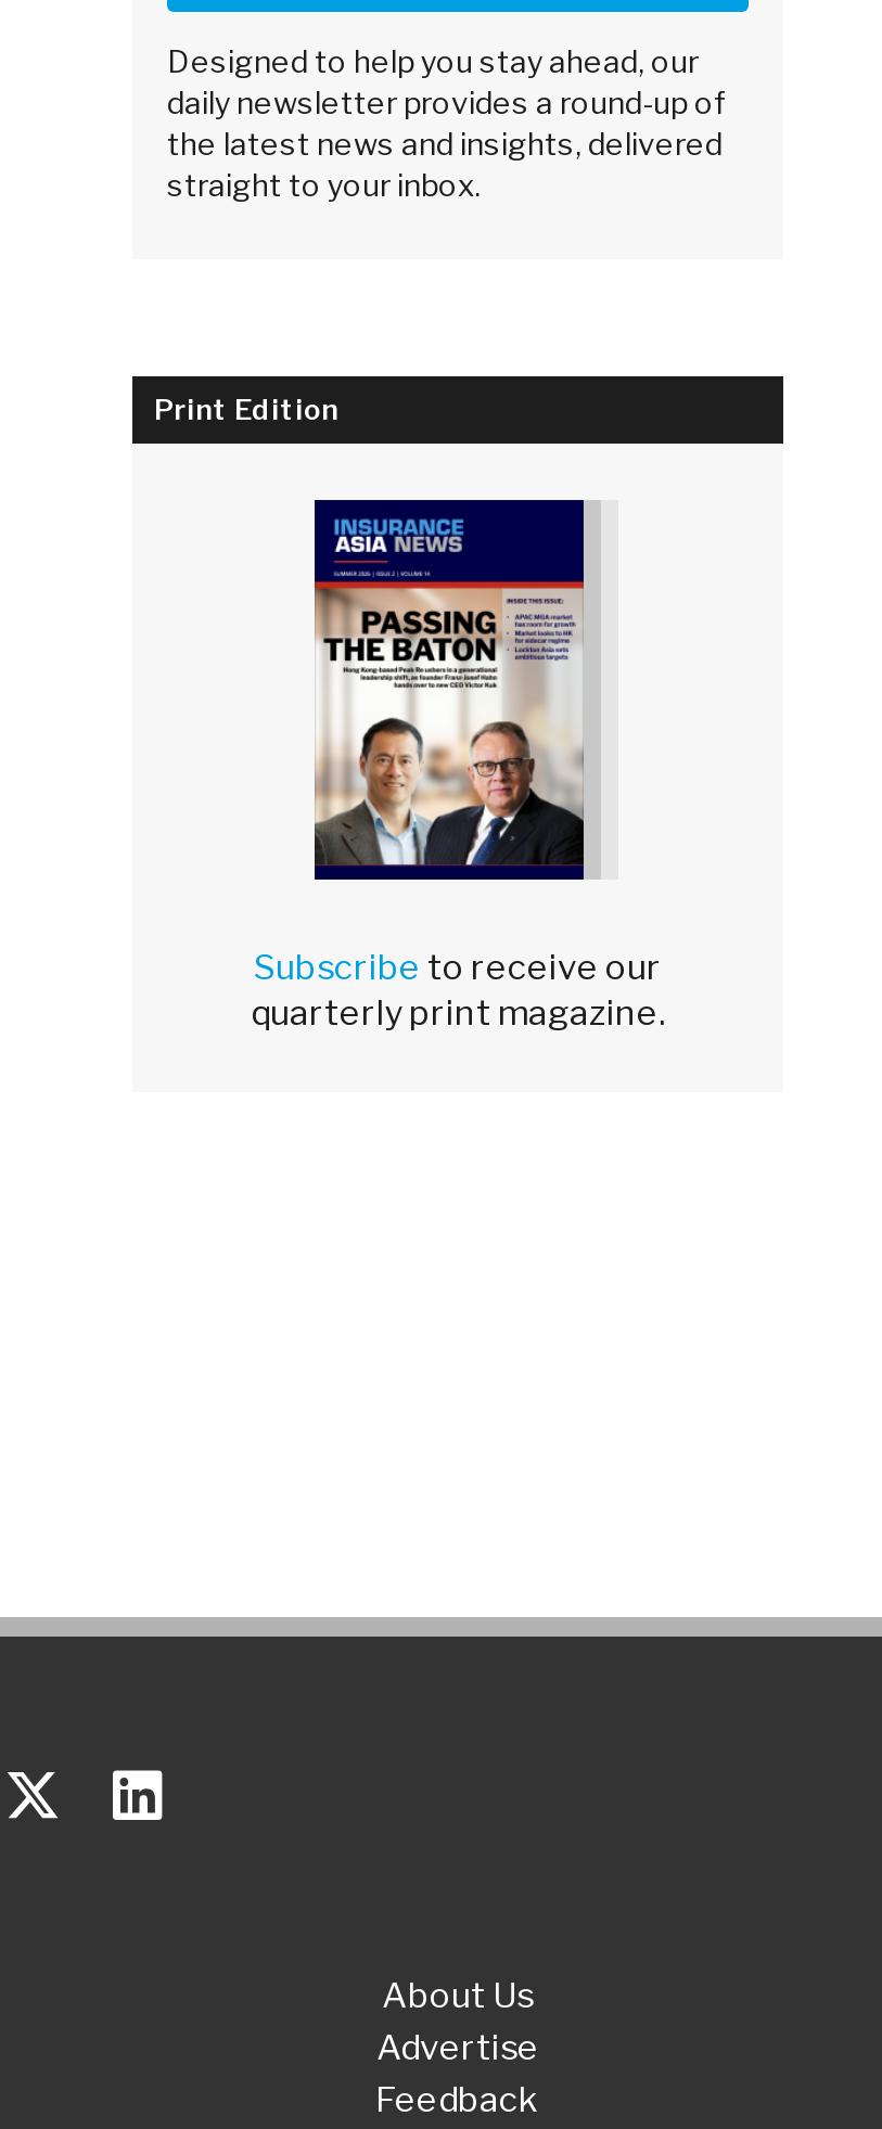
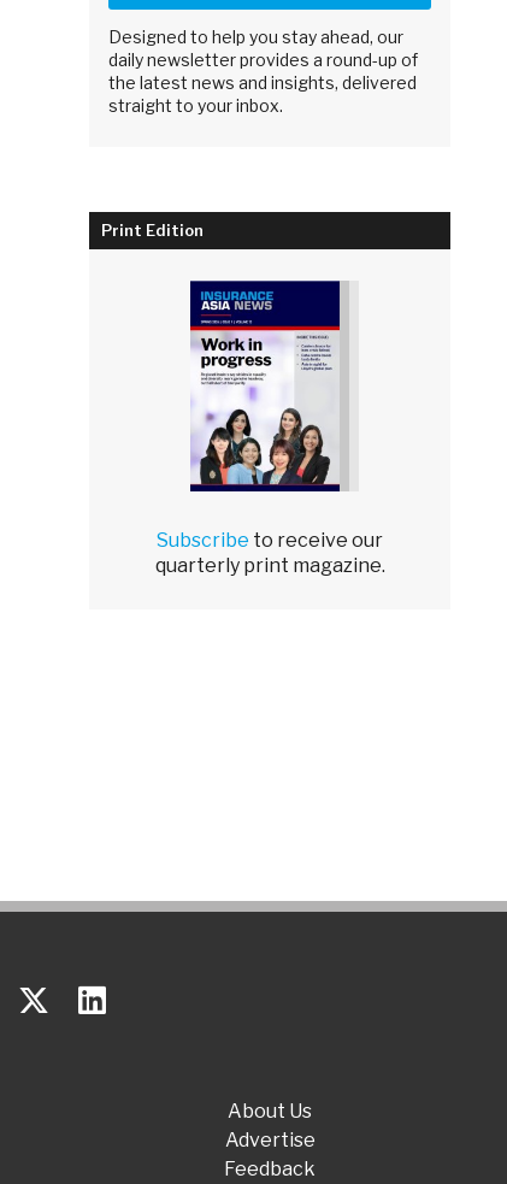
- [image]
+ [image]
